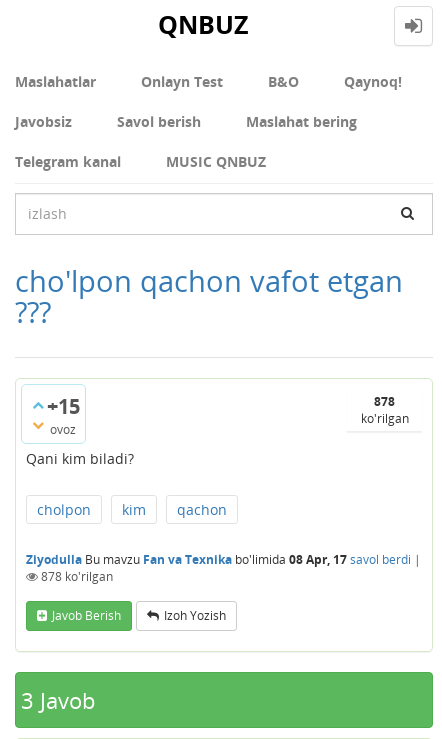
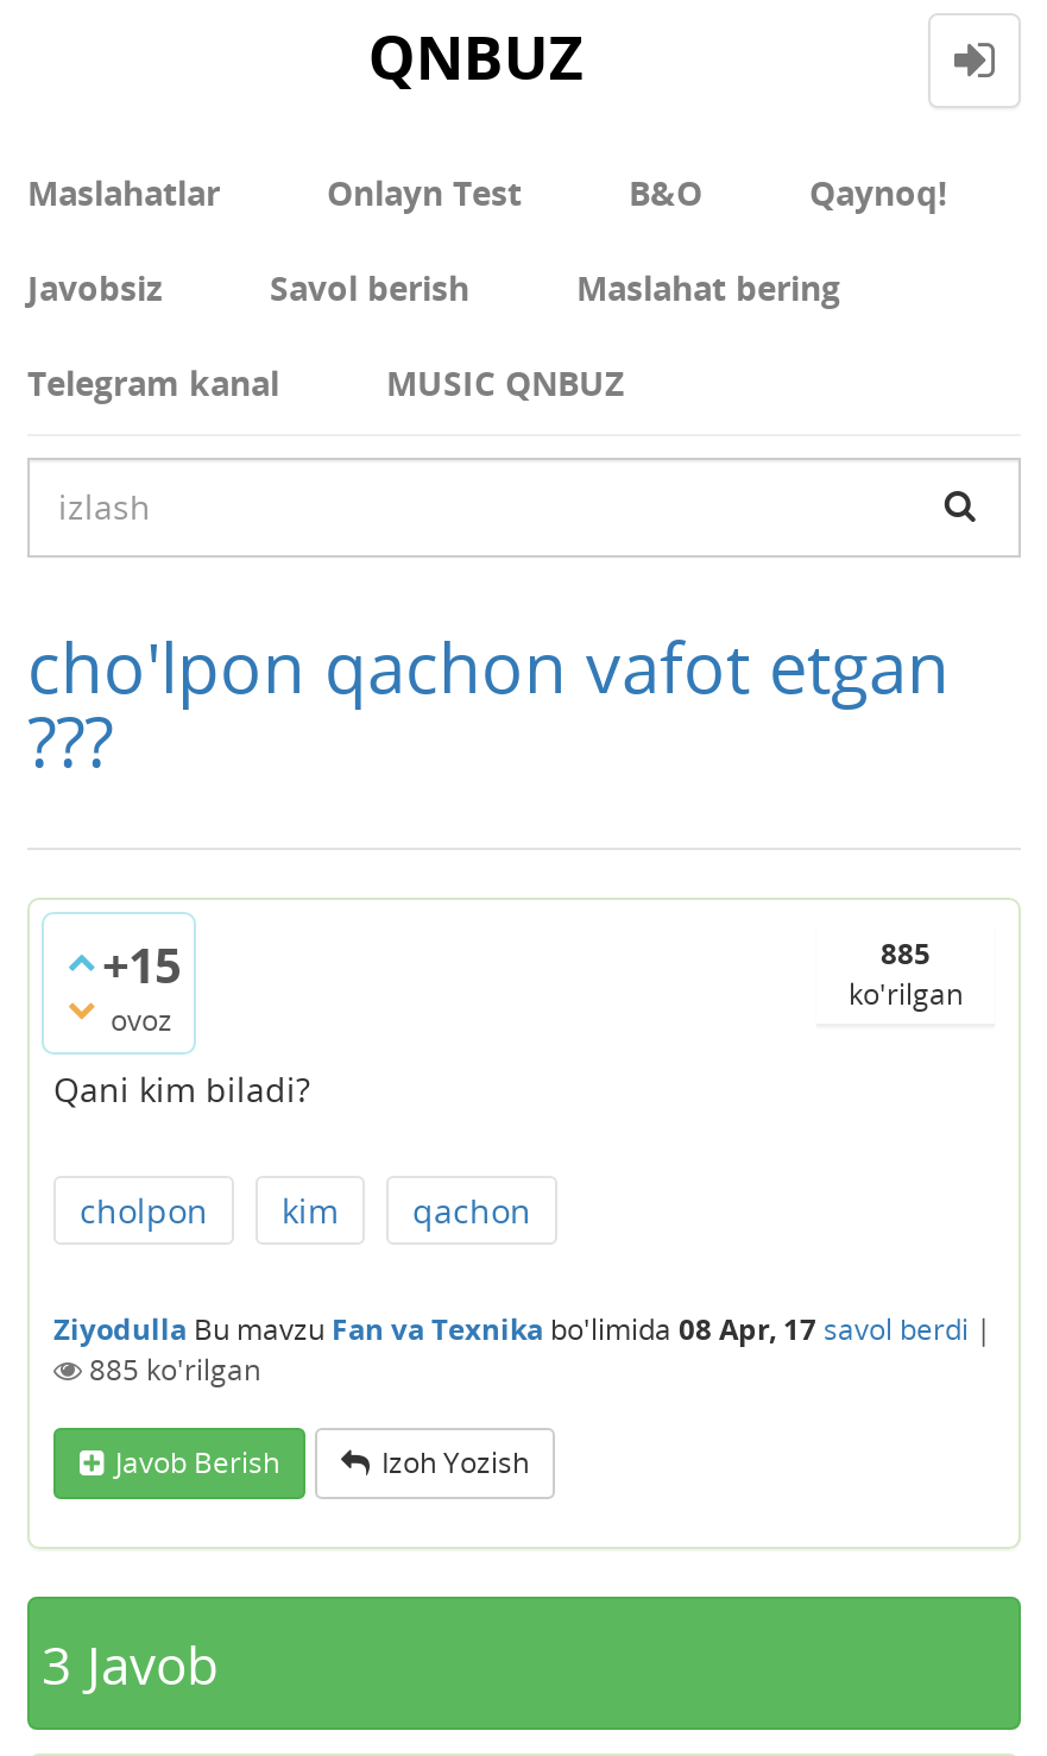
- 878
+ 885

- 878 ko'rilgan
+ 885 ko'rilgan
